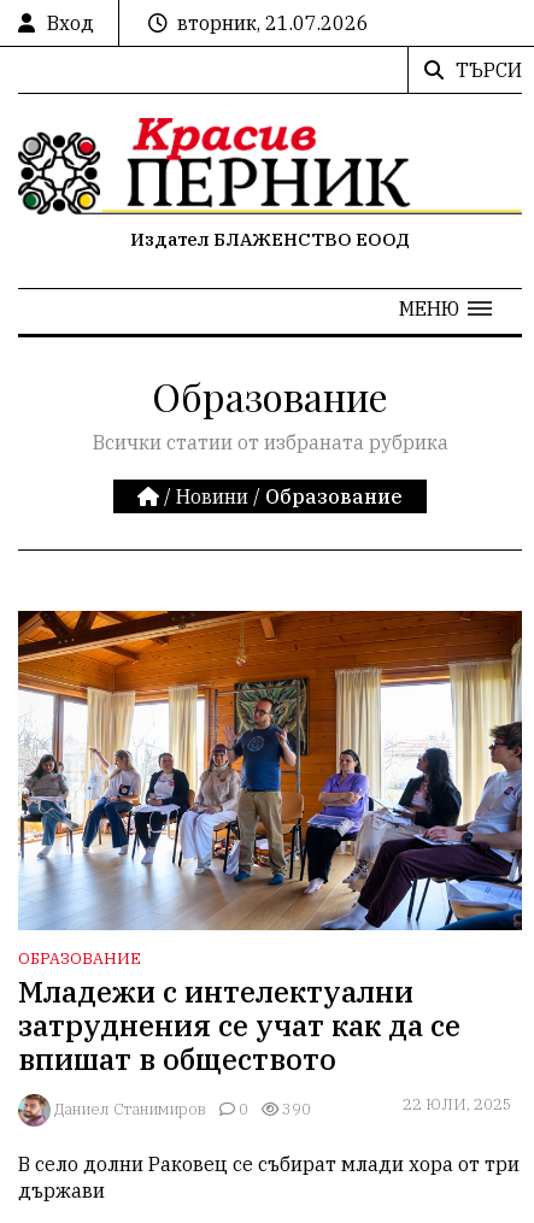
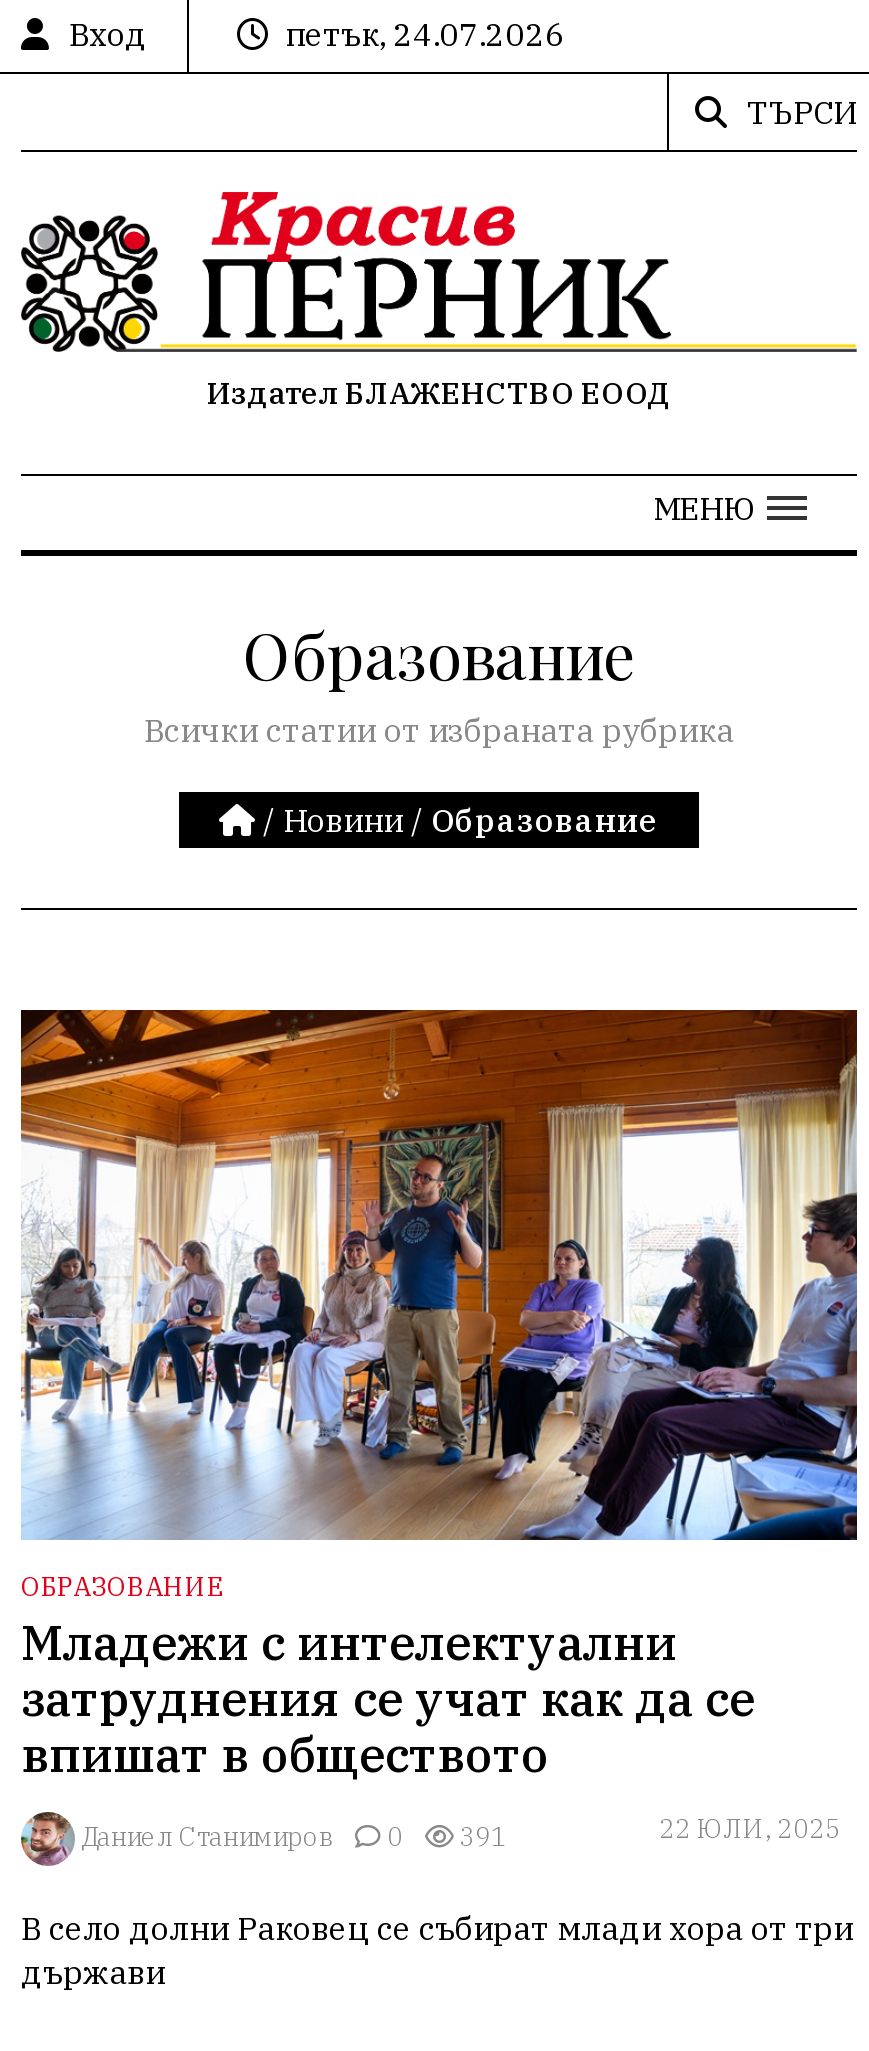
- вторник, 21.07.2026
+ петък, 24.07.2026

- Даниел Станимиров 0 390
+ Даниел Станимиров 0 391
